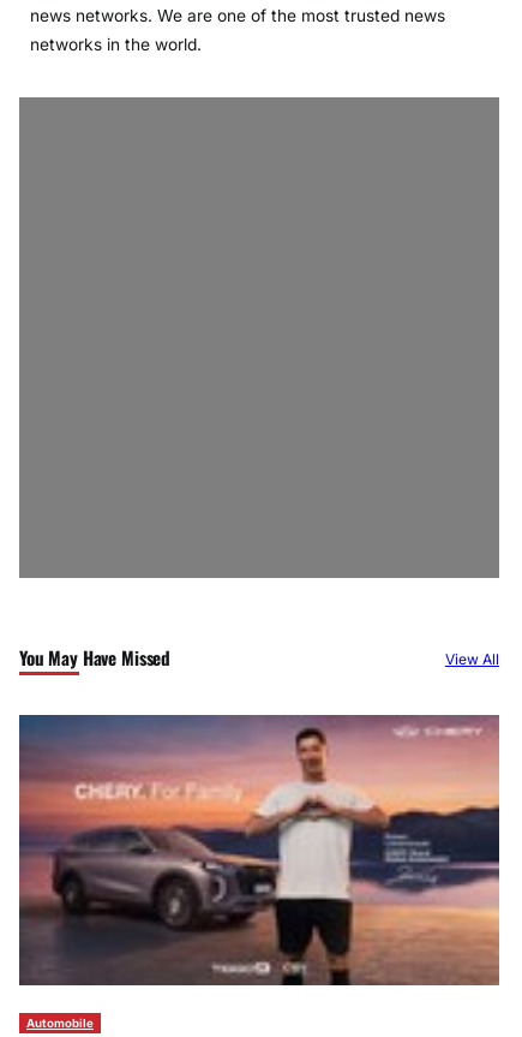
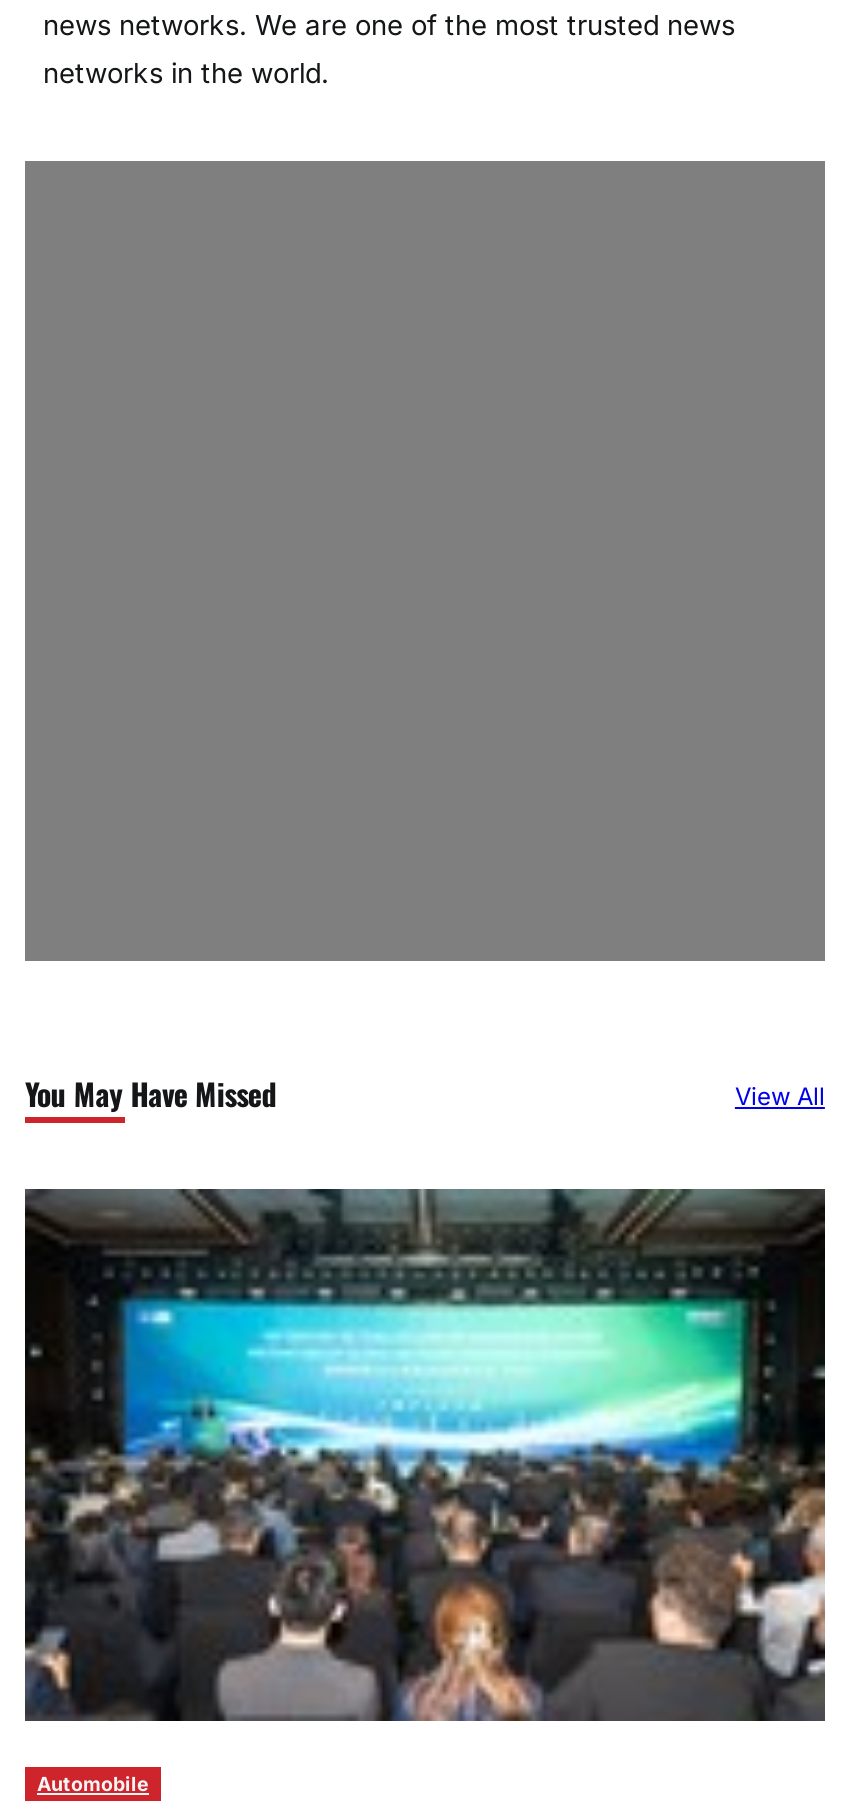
- [image]
+ [image]
